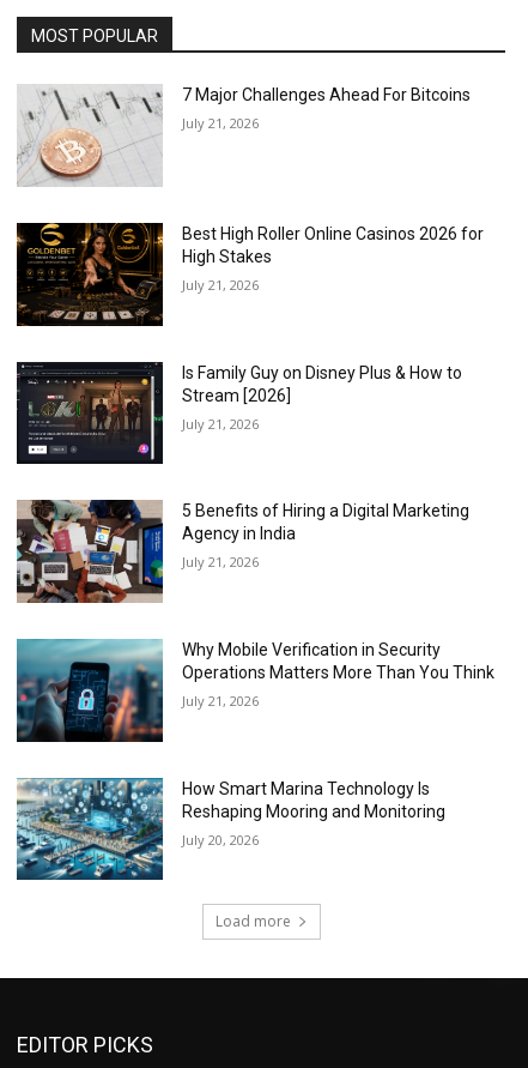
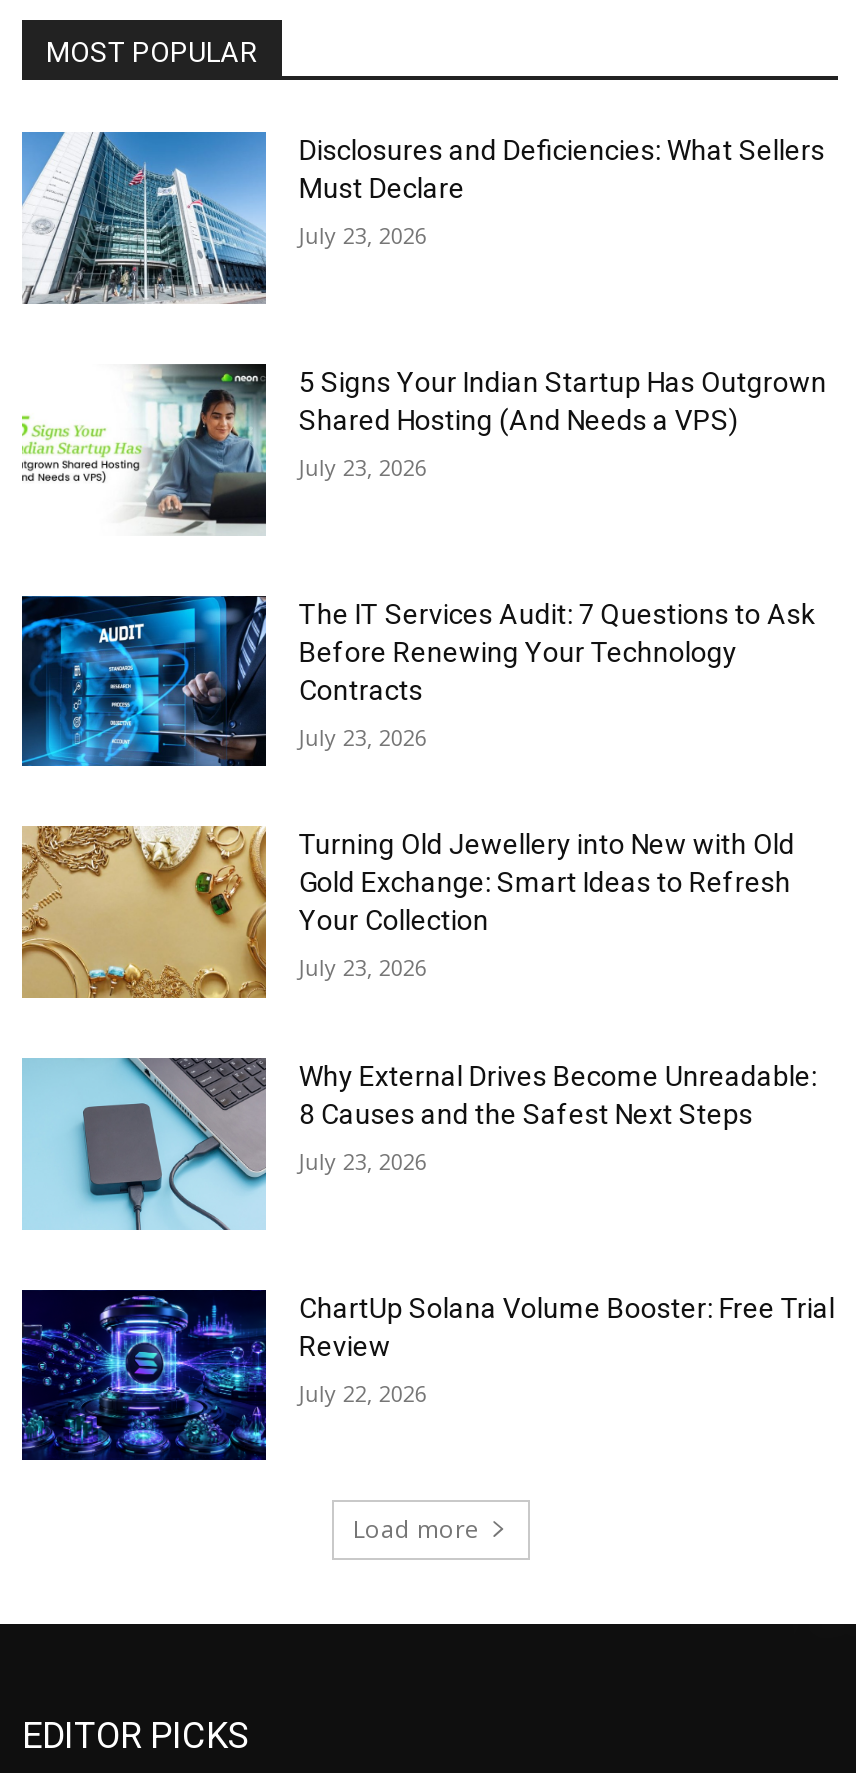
- [image]
- 7 Major Challenges Ahead For Bitcoins
+ [image]
+ Disclosures and Deficiencies: What Sellers
+ Must Declare

- July 21, 2026
+ July 23, 2026

- [image]
- Best High Roller Online Casinos 2026 for
- High Stakes
+ [image]
+ 5 Signs Your Indian Startup Has Outgrown
+ Shared Hosting (And Needs a VPS)

- July 21, 2026
+ July 23, 2026

- [image]
- Is Family Guy on Disney Plus & How to
- Stream [2026]
+ [image]
+ The IT Services Audit: 7 Questions to Ask
+ Before Renewing Your Technology
+ Contracts

- July 21, 2026
+ July 23, 2026

- [image]
- 5 Benefits of Hiring a Digital Marketing
- Agency in India
+ [image]
+ Turning Old Jewellery into New with Old
+ Gold Exchange: Smart Ideas to Refresh
+ Your Collection

- July 21, 2026
+ July 23, 2026

- [image]
- Why Mobile Verification in Security
- Operations Matters More Than You Think
+ [image]
+ Why External Drives Become Unreadable:
+ 8 Causes and the Safest Next Steps

- July 21, 2026
+ July 23, 2026

- [image]
- How Smart Marina Technology Is
- Reshaping Mooring and Monitoring
+ [image]
+ ChartUp Solana Volume Booster: Free Trial
+ Review

- July 20, 2026
+ July 22, 2026
